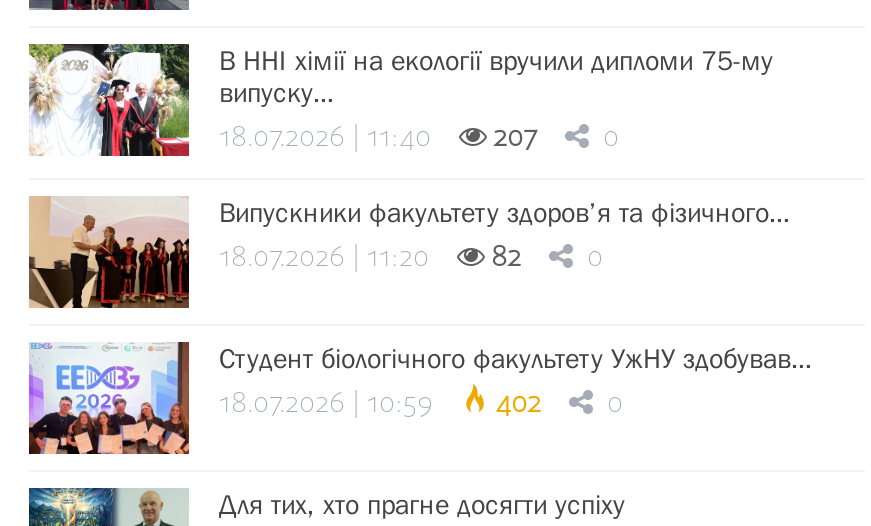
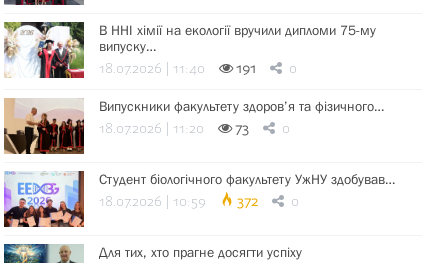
- 207
+ 191

- 82
+ 73

- 402
+ 372
